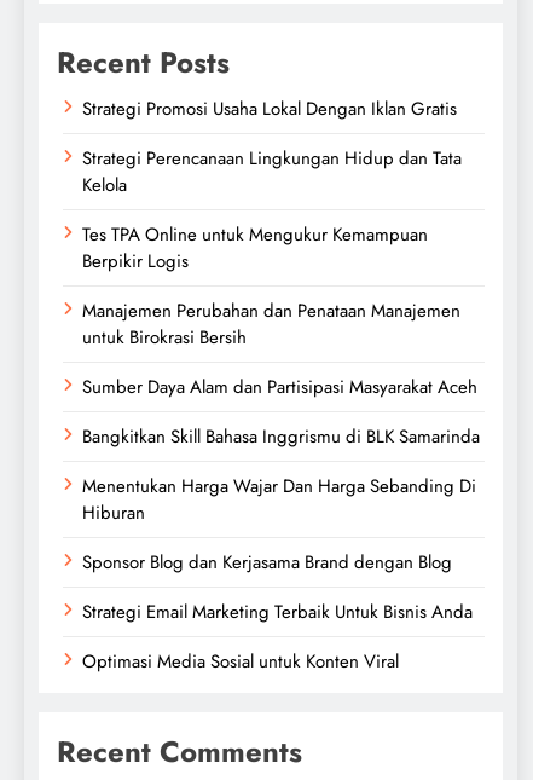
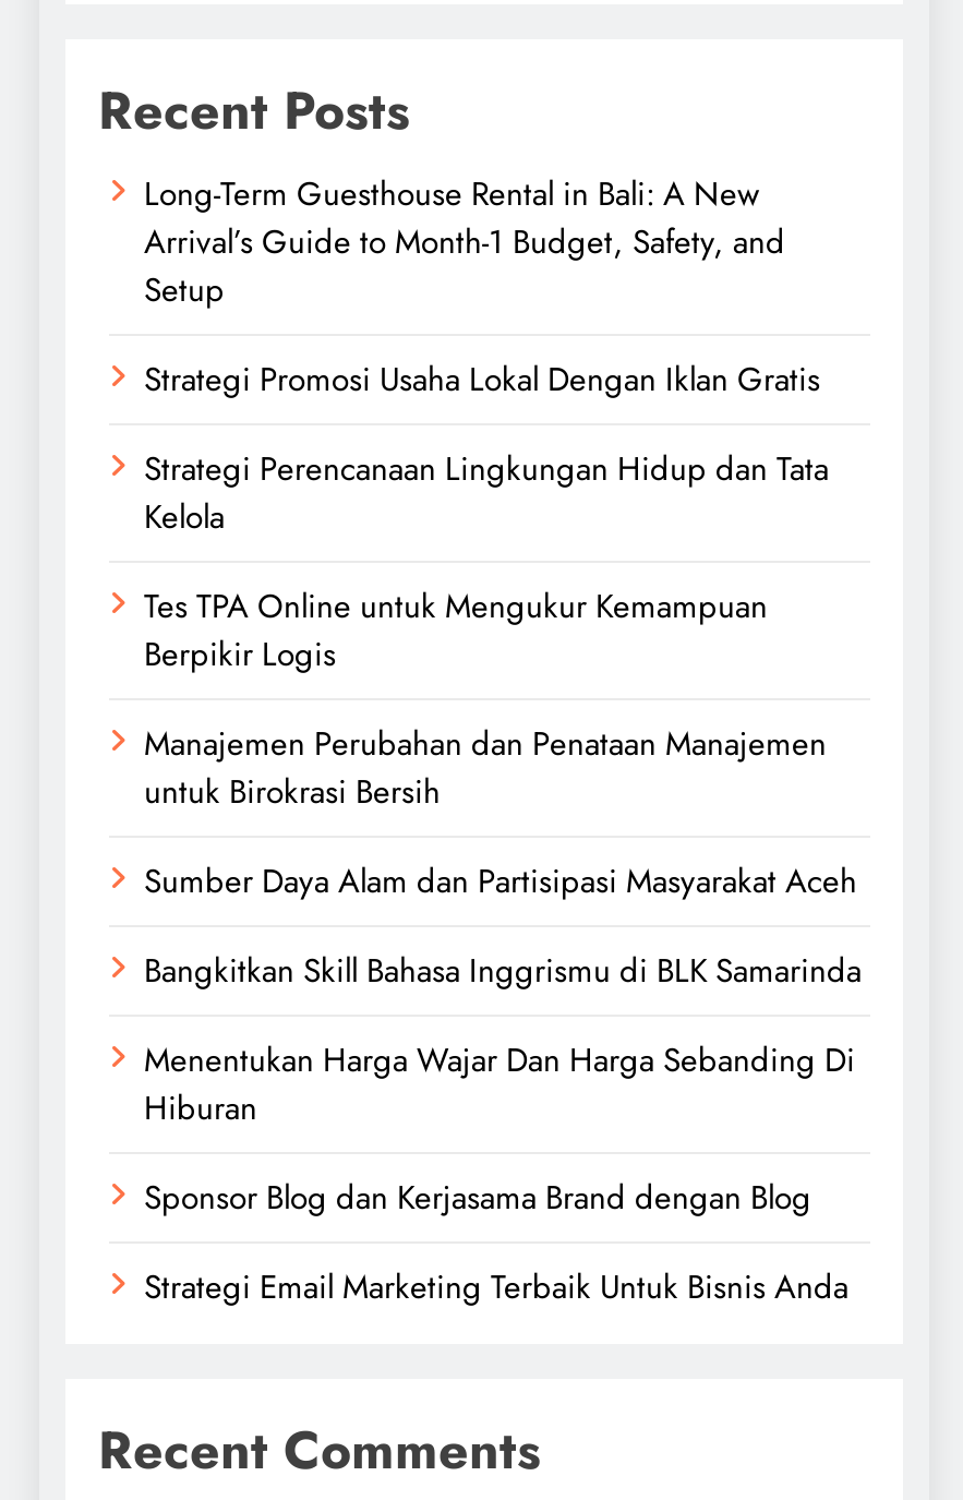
+ Long-Term Guesthouse Rental in Bali: A New
+ Arrival’s Guide to Month-1 Budget, Safety, and
+ Setup

moved down: Strategi Promosi Usaha Lokal Dengan Iklan Gratis | Strategi Perencanaan Lingkungan Hidup dan Tata | Kelola | ... | Sponsor Blog dan Kerjasama Brand dengan Blog | Strategi Email Marketing Terbaik Untuk Bisnis Anda

- Optimasi Media Sosial untuk Konten Viral
